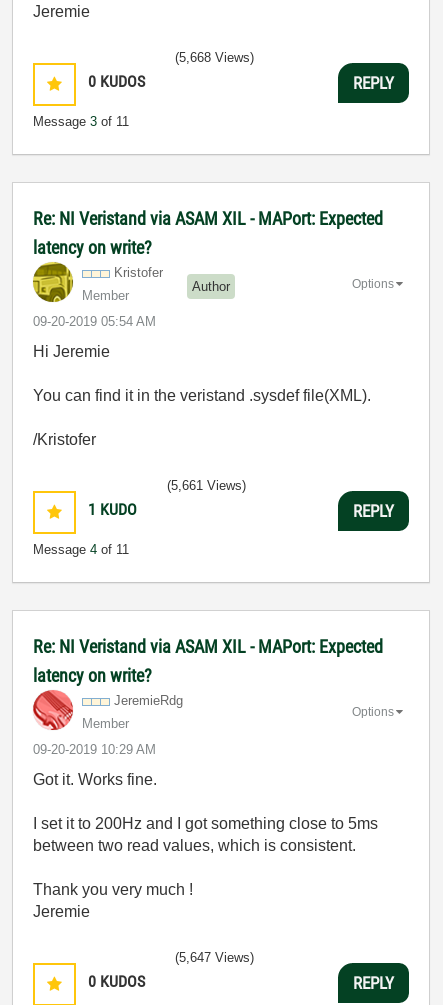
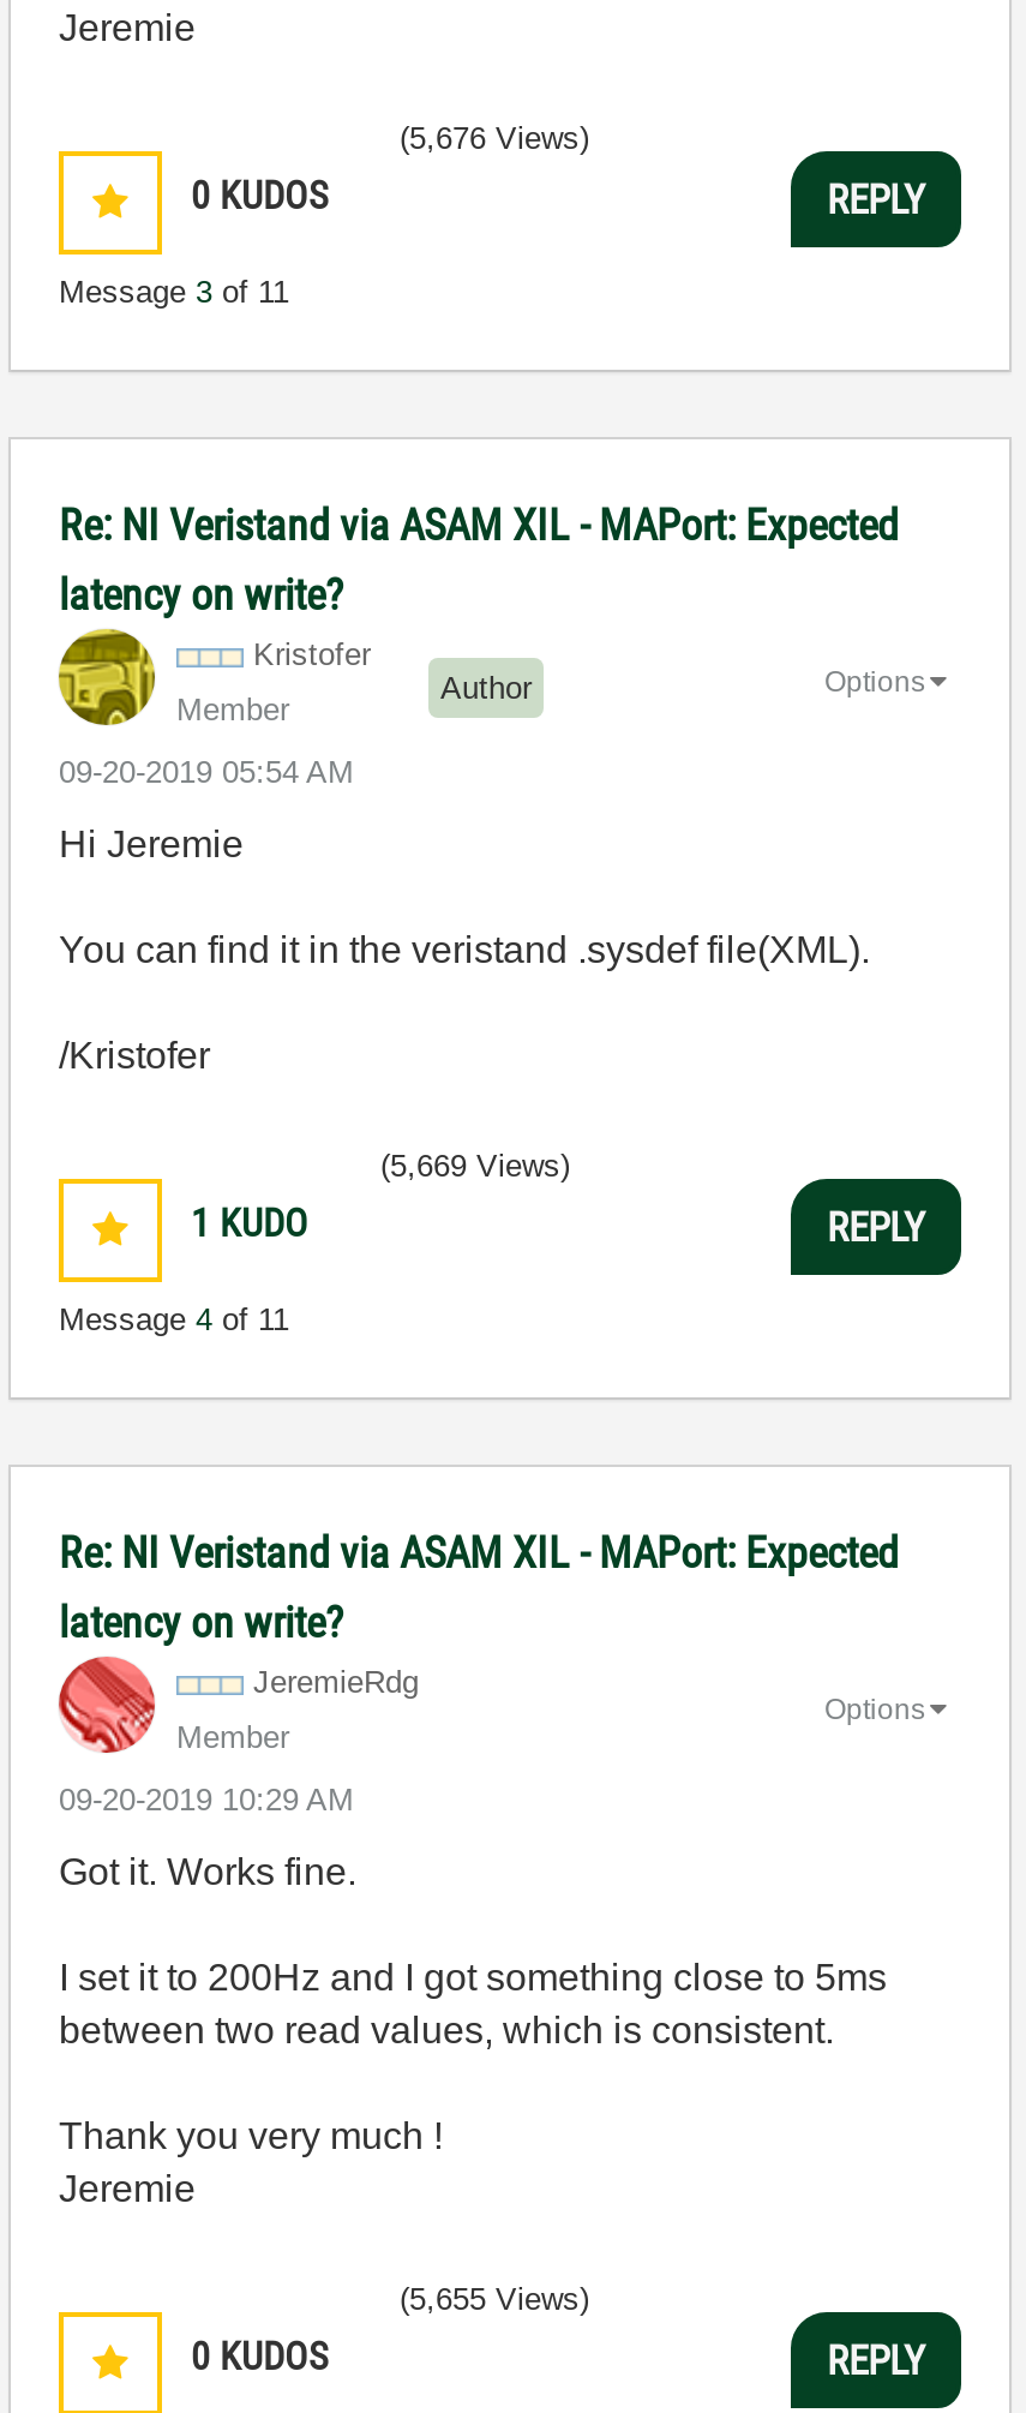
- (5,668 Views)
+ (5,676 Views)

- (5,661 Views)
+ (5,669 Views)

- (5,647 Views)
+ (5,655 Views)
